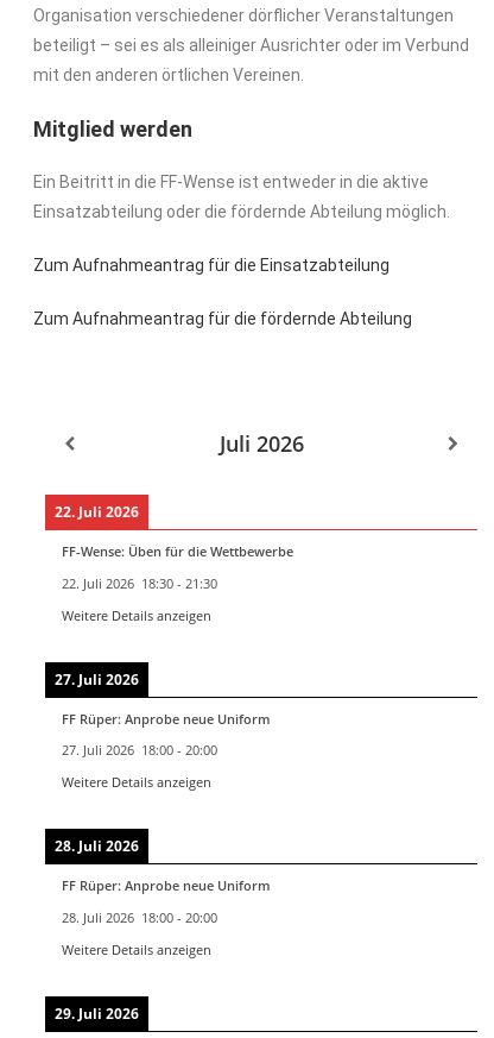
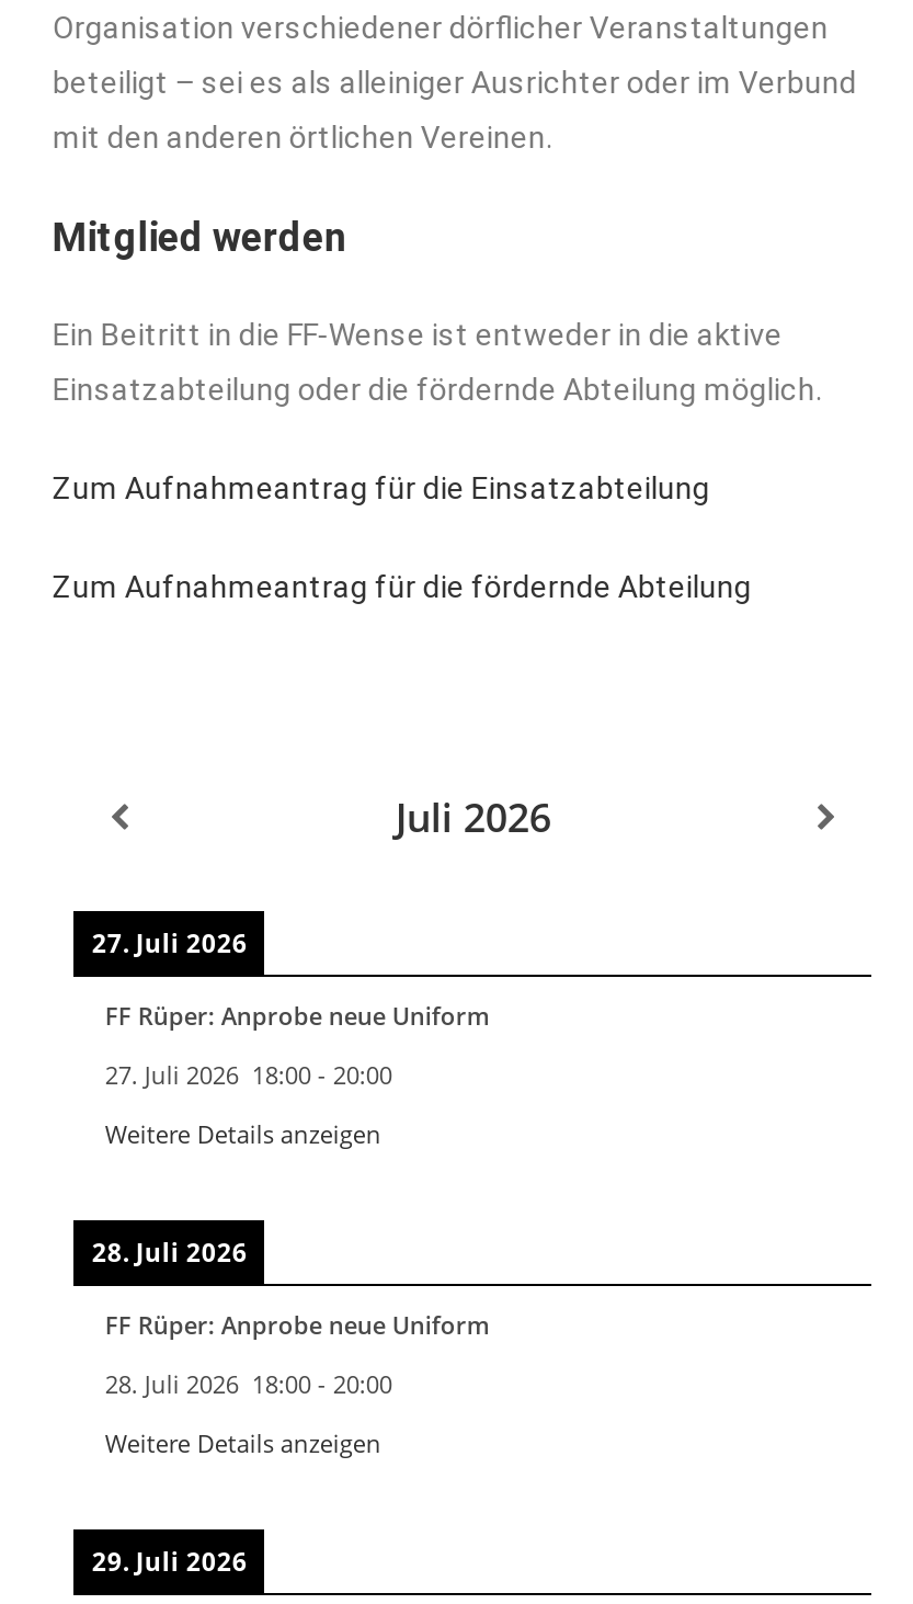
- 22. Juli 2026
- FF-Wense: Üben für die Wettbewerbe
- 22. Juli 2026 18:30 - 21:30
- Weitere Details anzeigen
